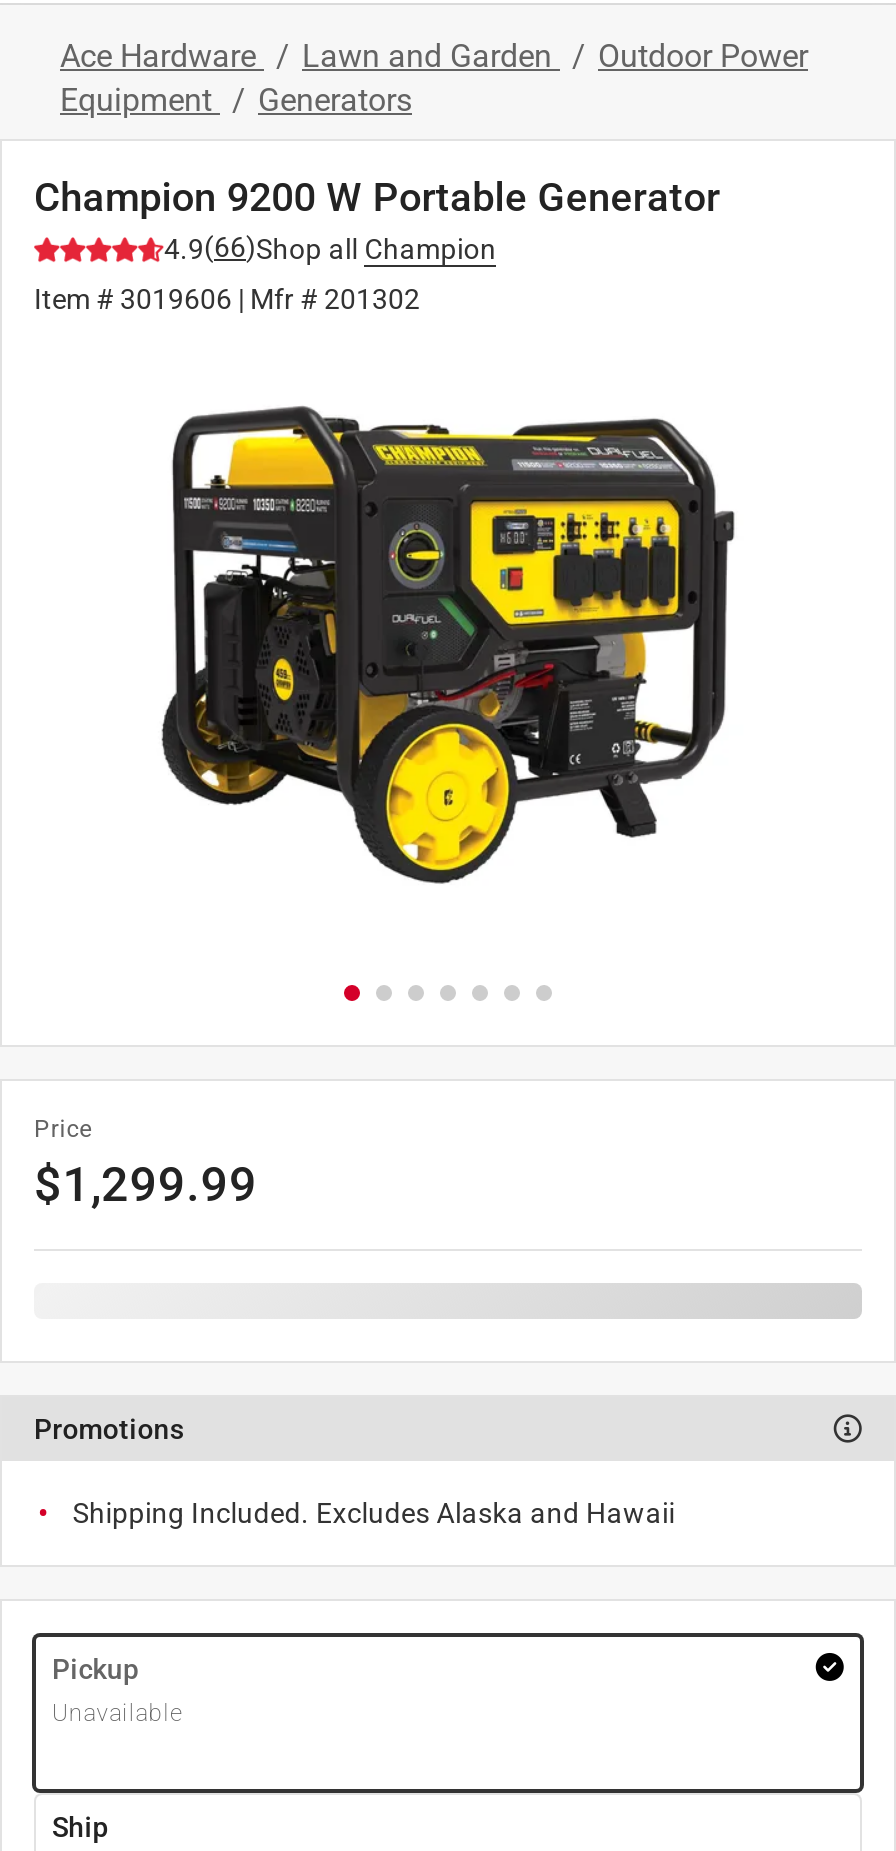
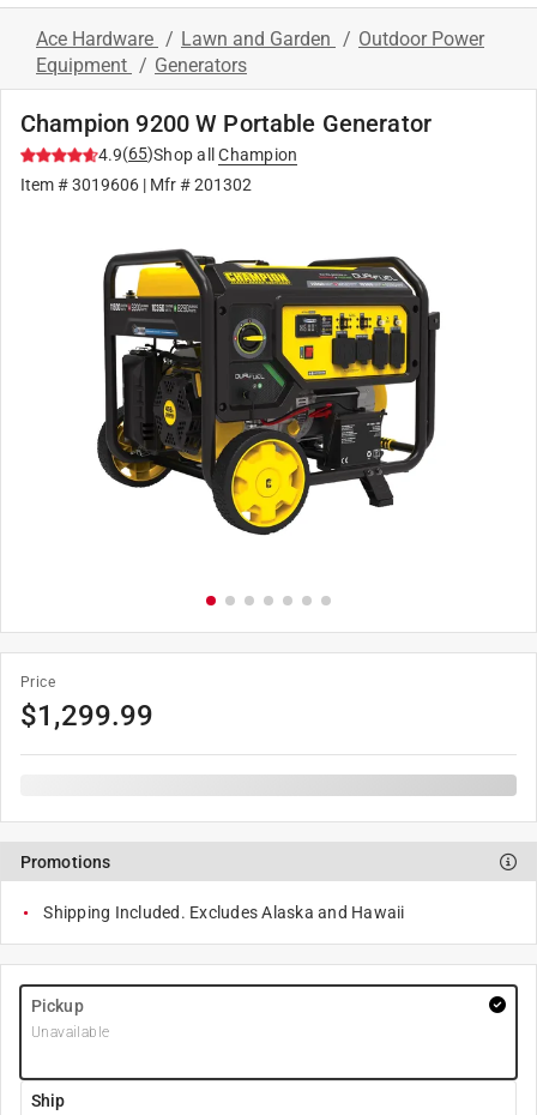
- 4.9(66)Shop all Champion
+ 4.9(65)Shop all Champion
